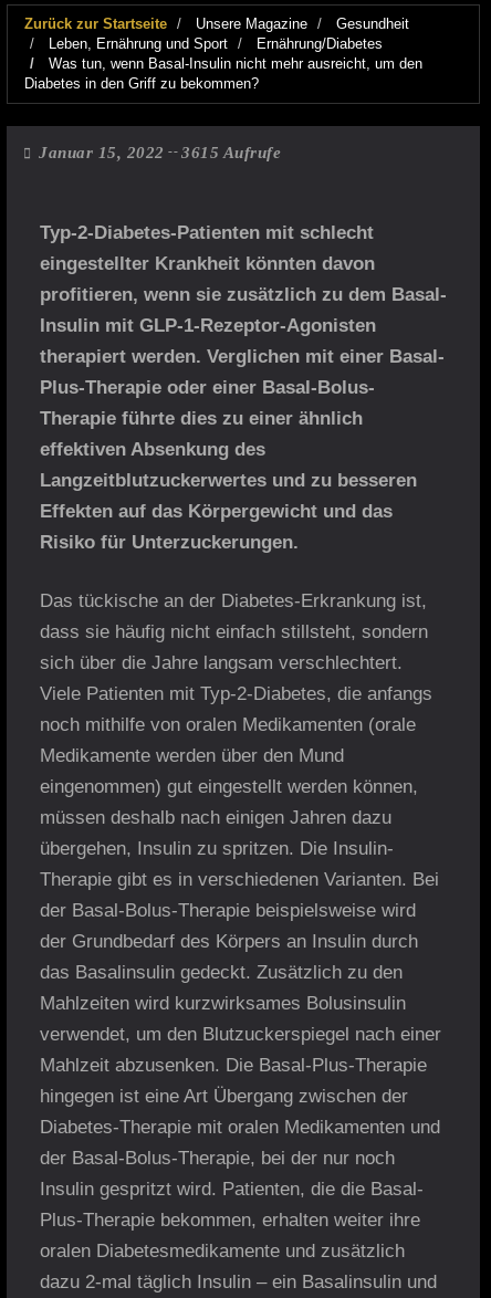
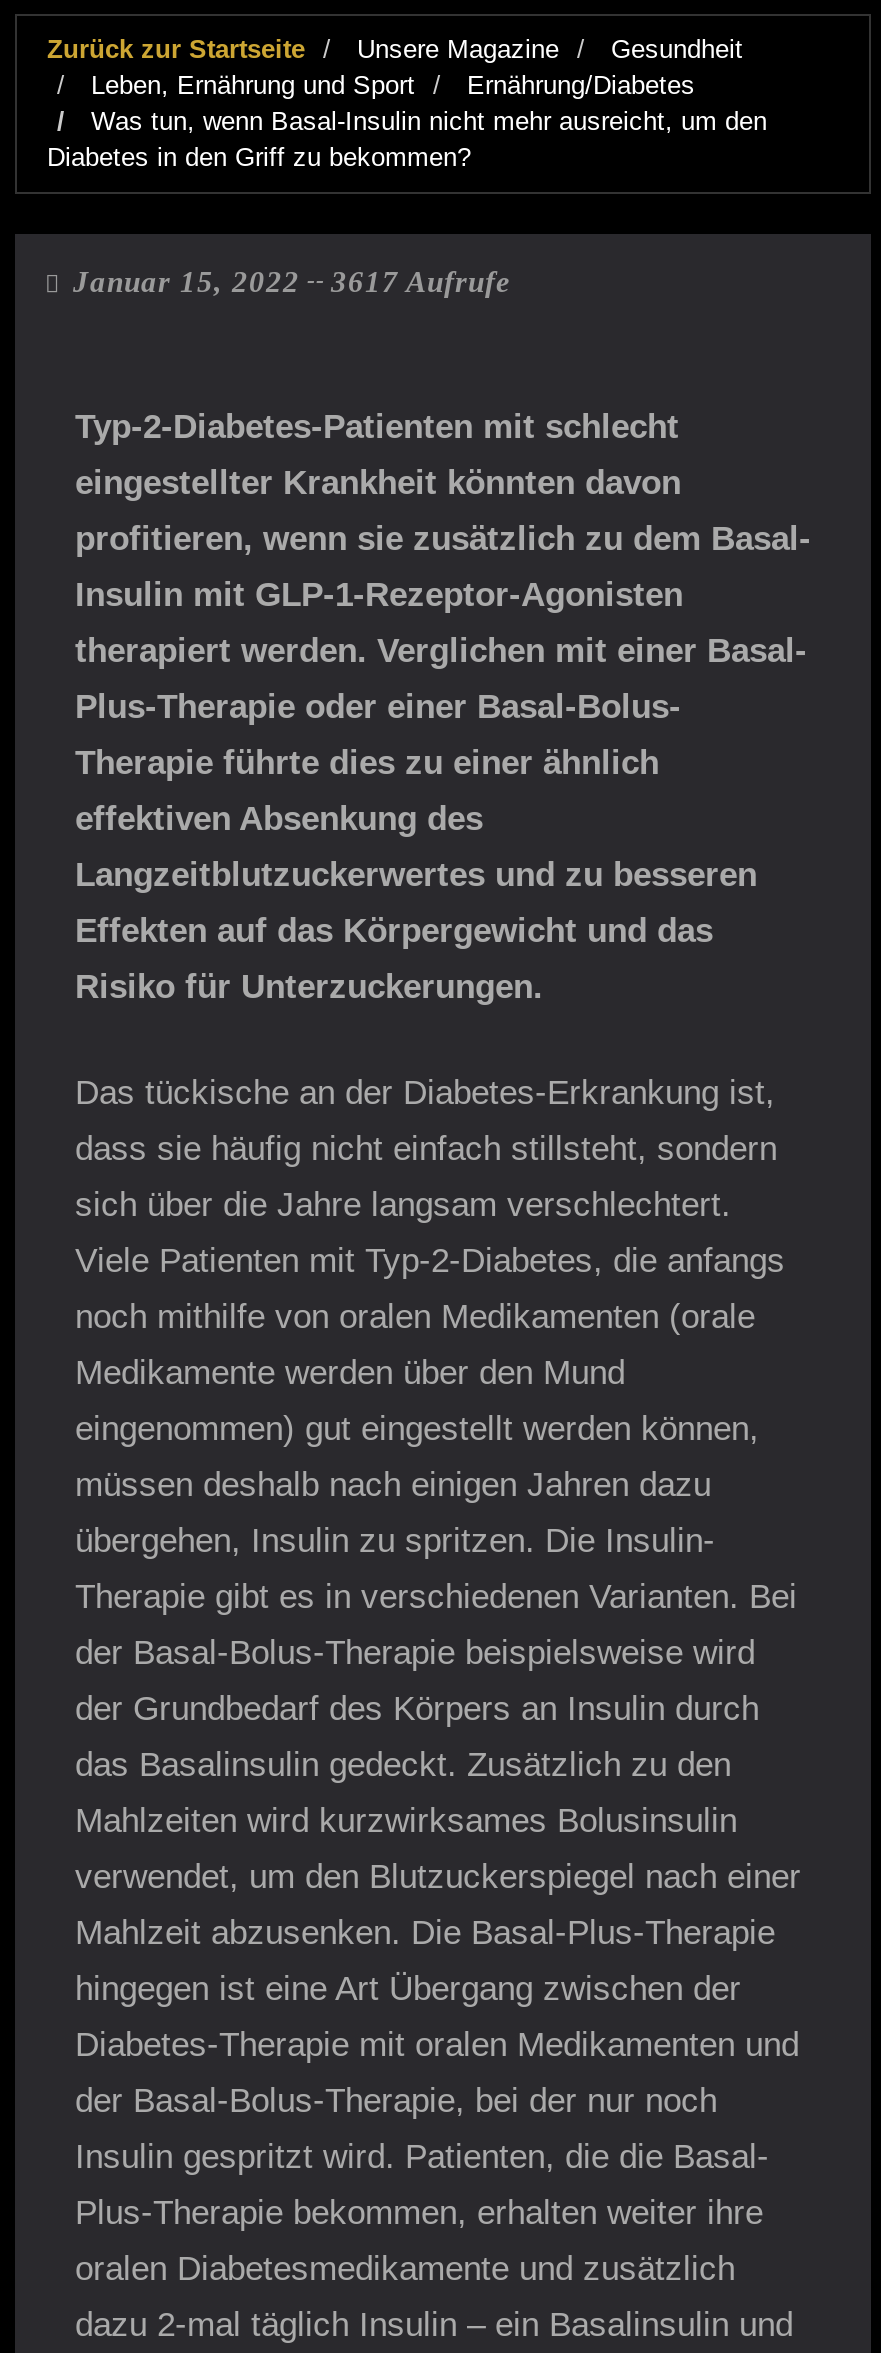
- Januar 15, 2022 3615 Aufrufe
+ Januar 15, 2022 3617 Aufrufe
